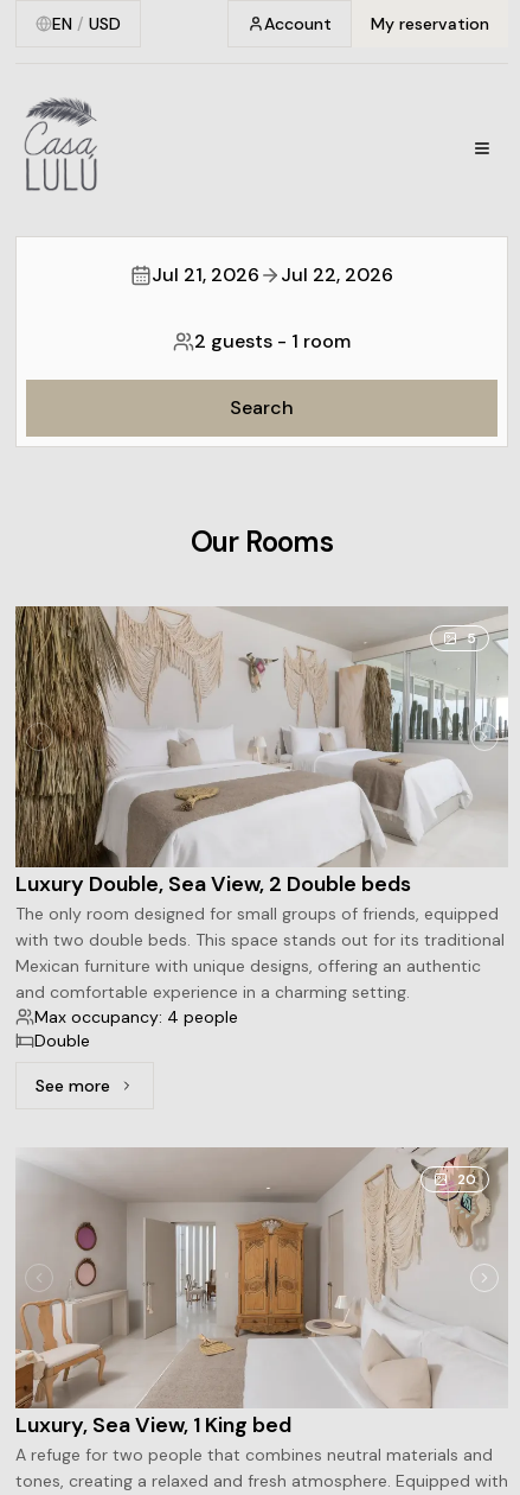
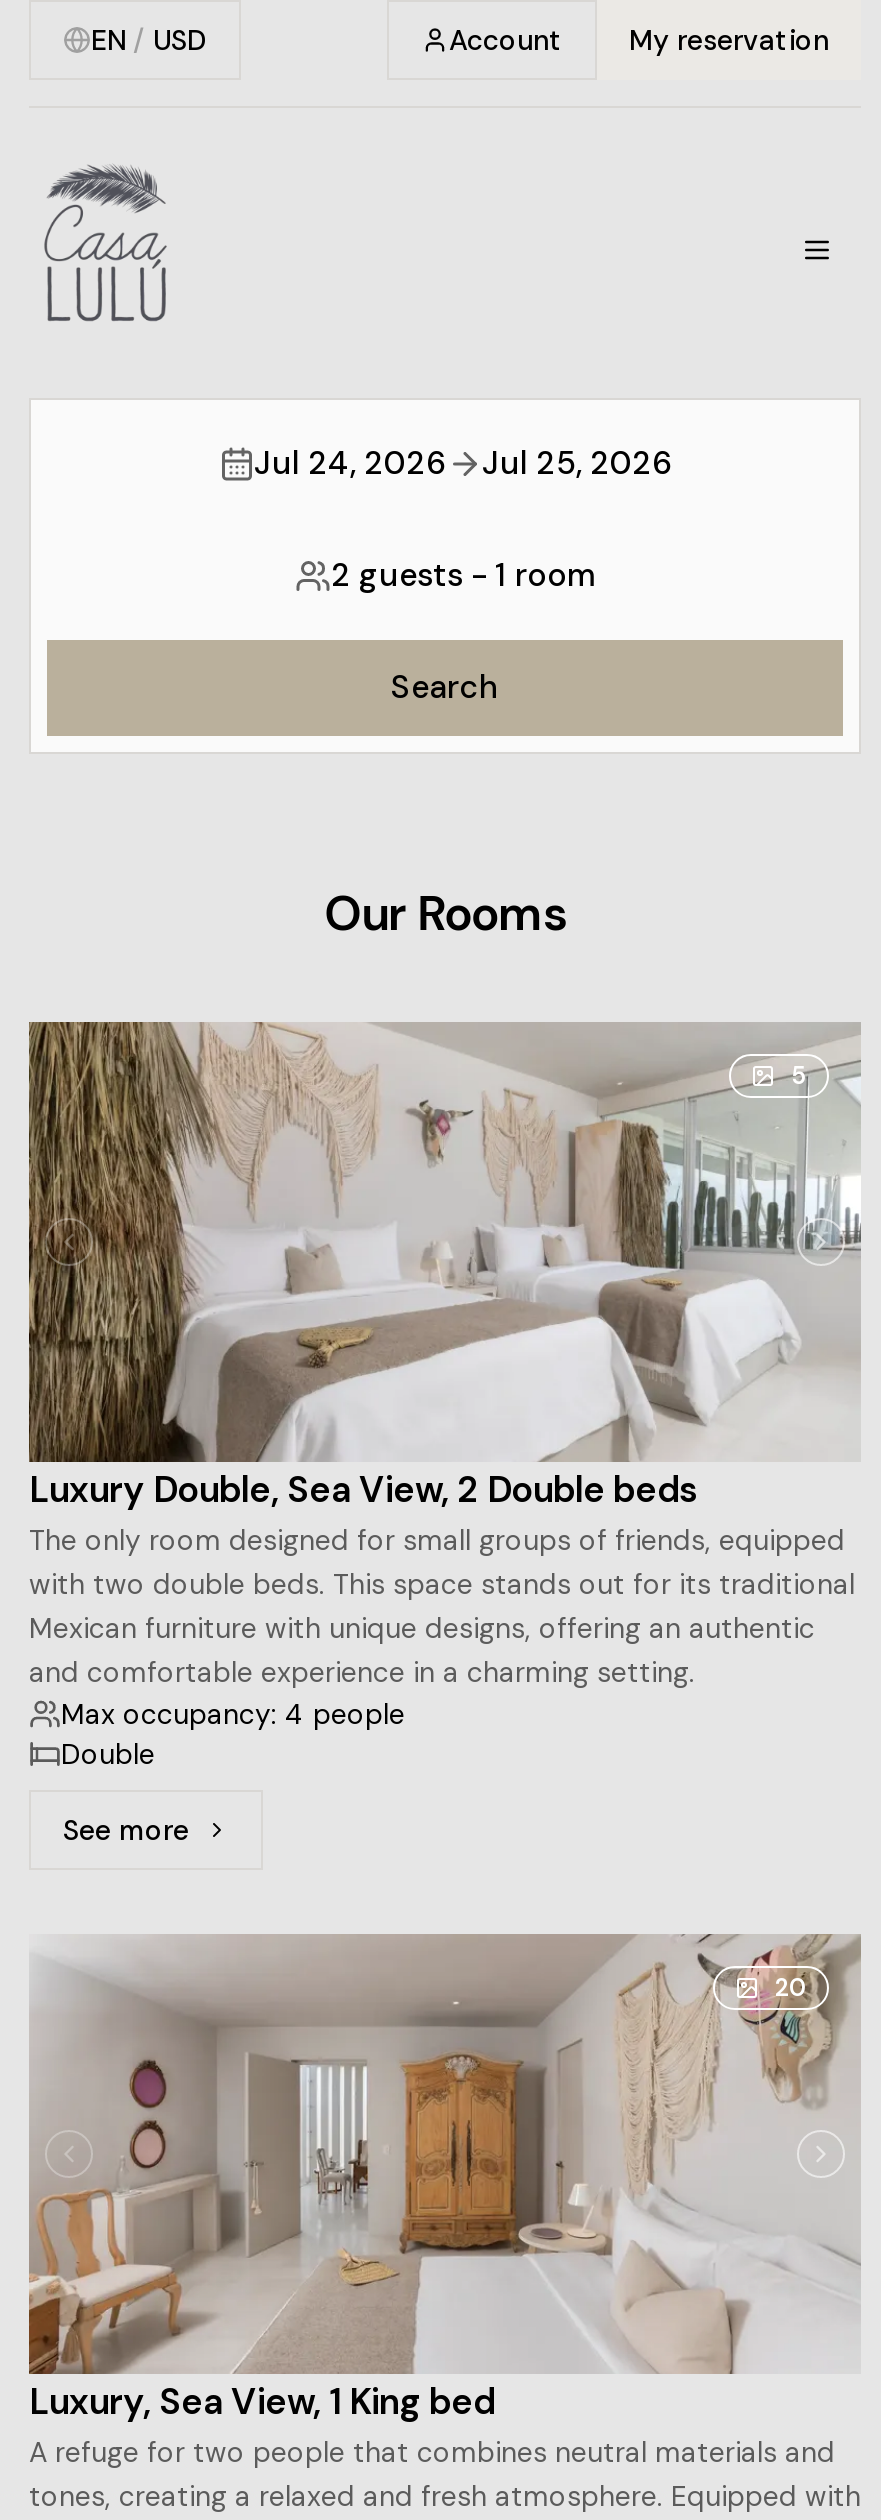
- Jul 21, 2026
+ Jul 24, 2026

- Jul 22, 2026
+ Jul 25, 2026
